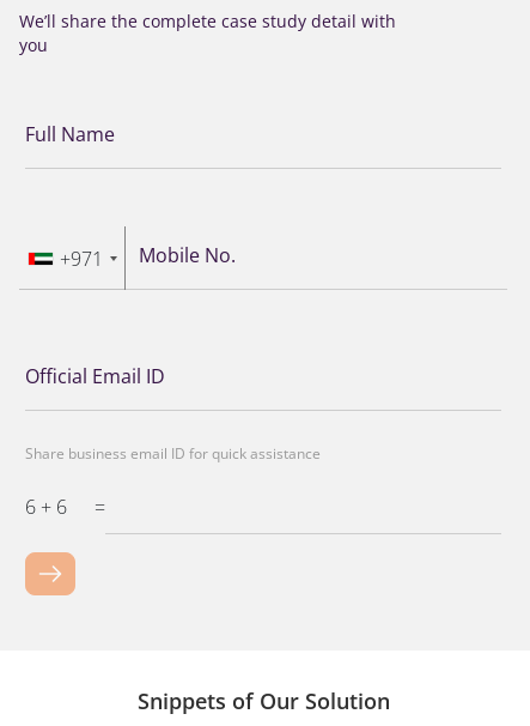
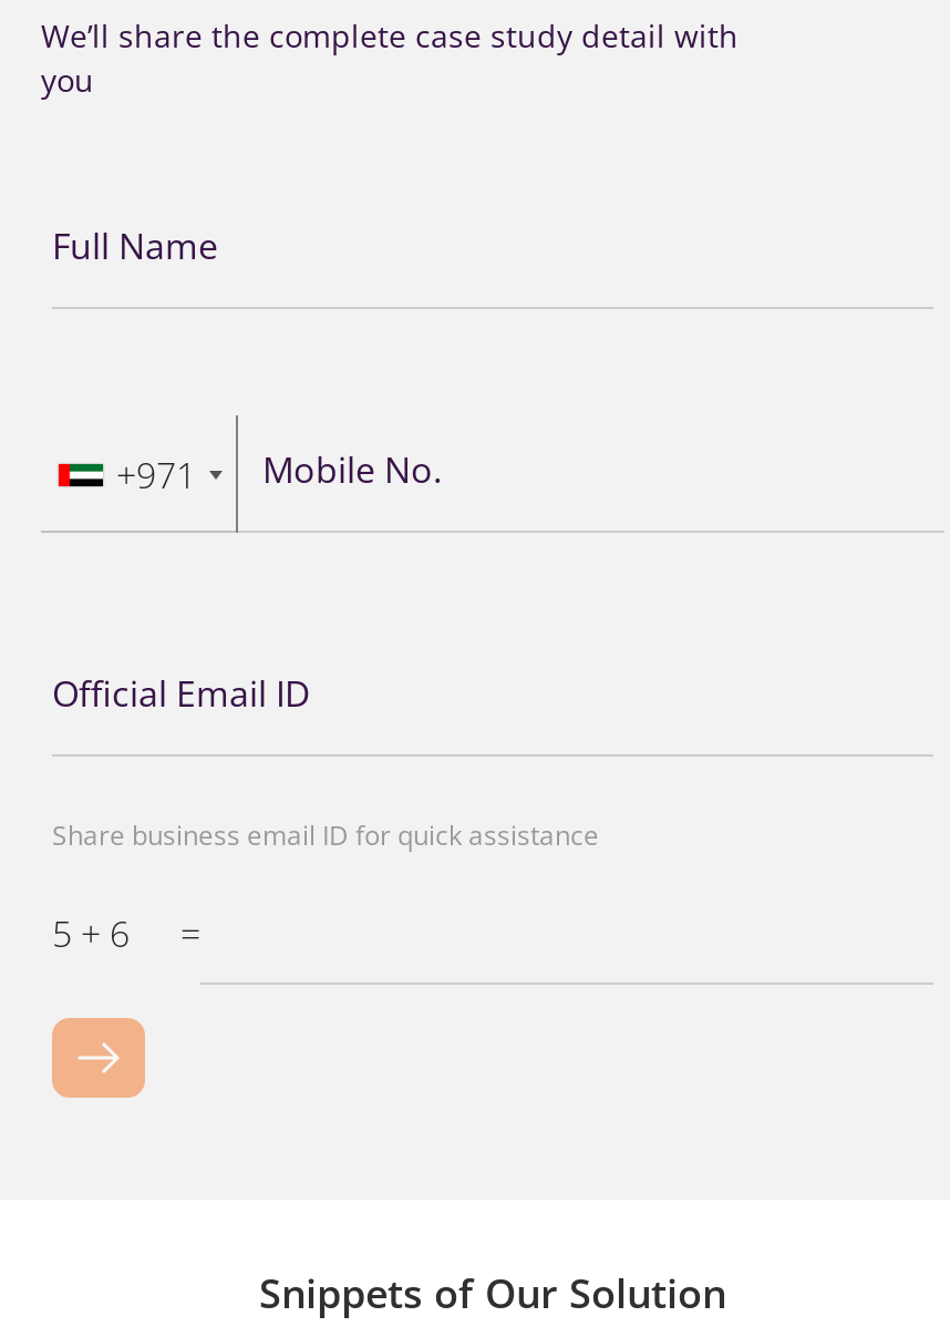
- 6 + 6
+ 5 + 6
